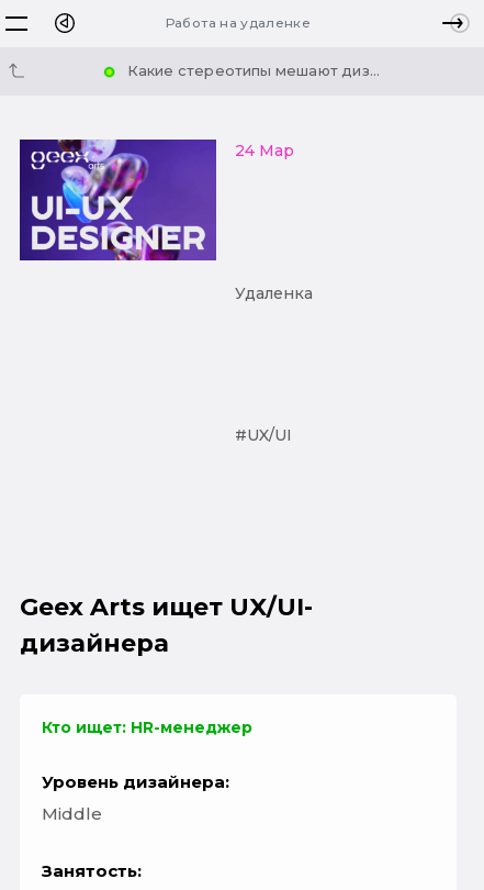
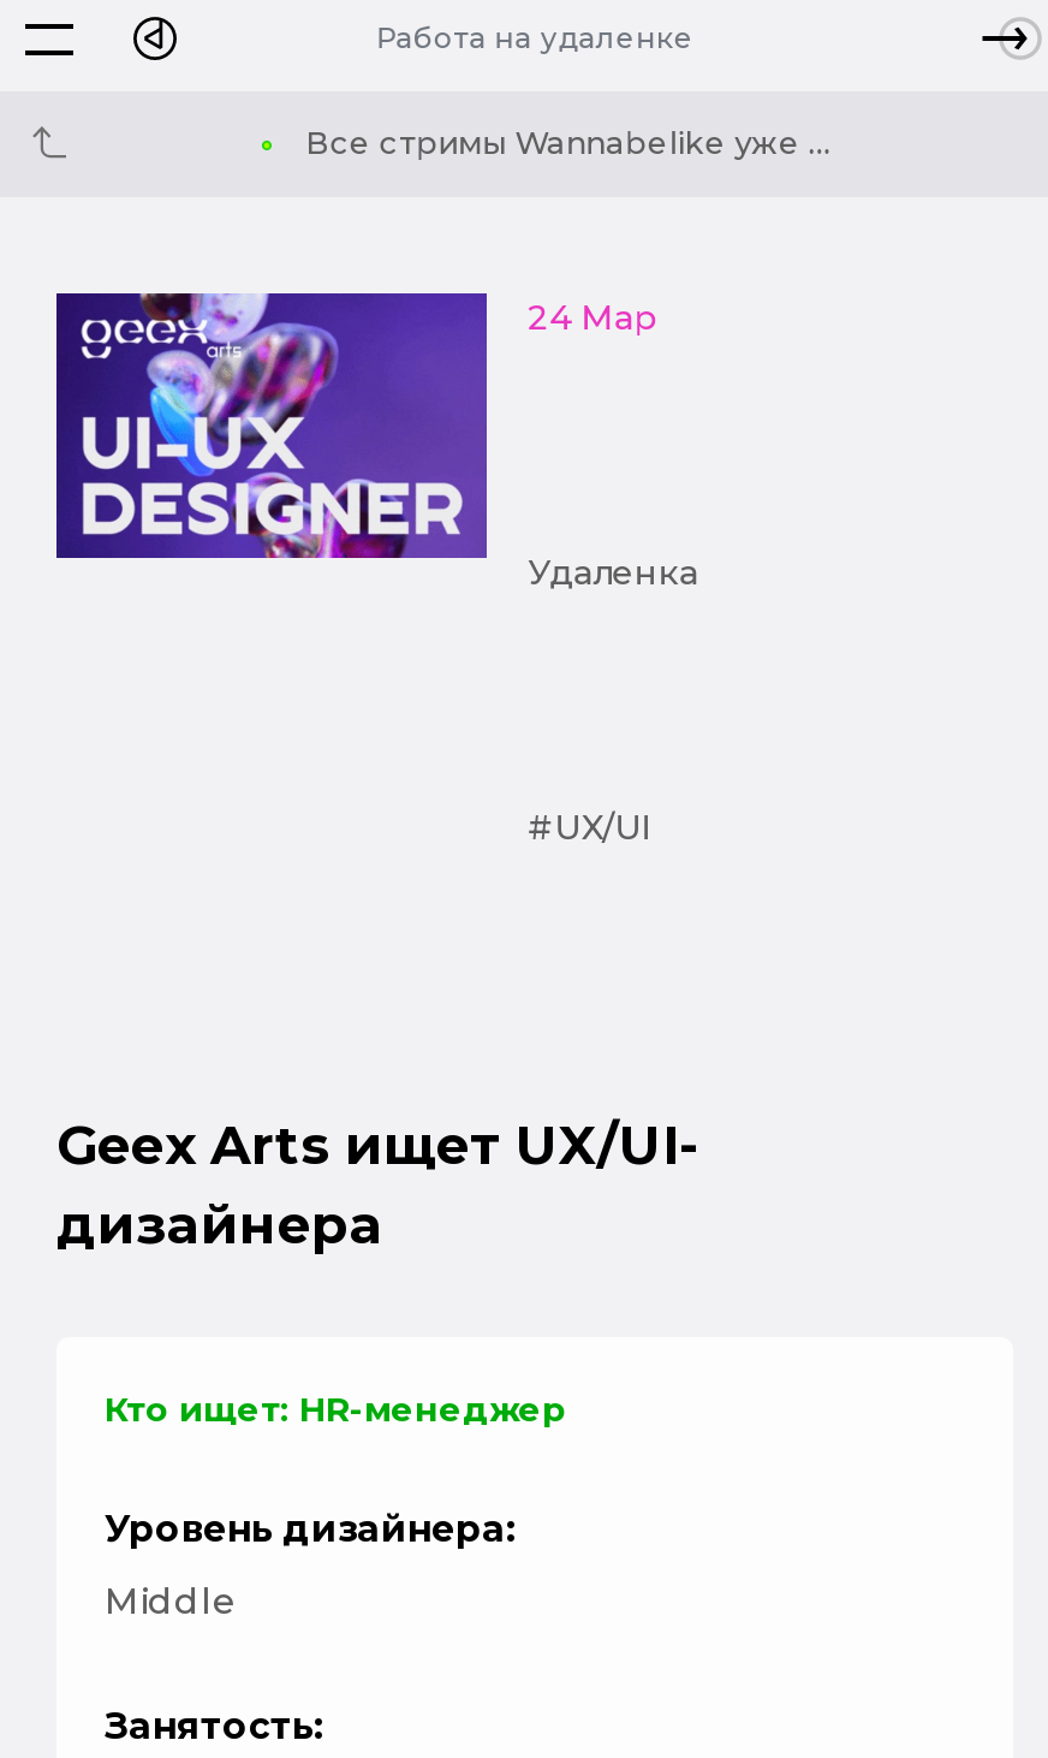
- Какие стереотипы мешают диз...
+ Все стримы Wannabelike уже ...
